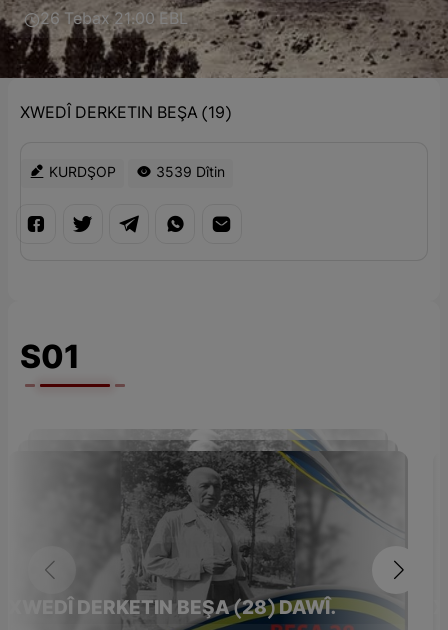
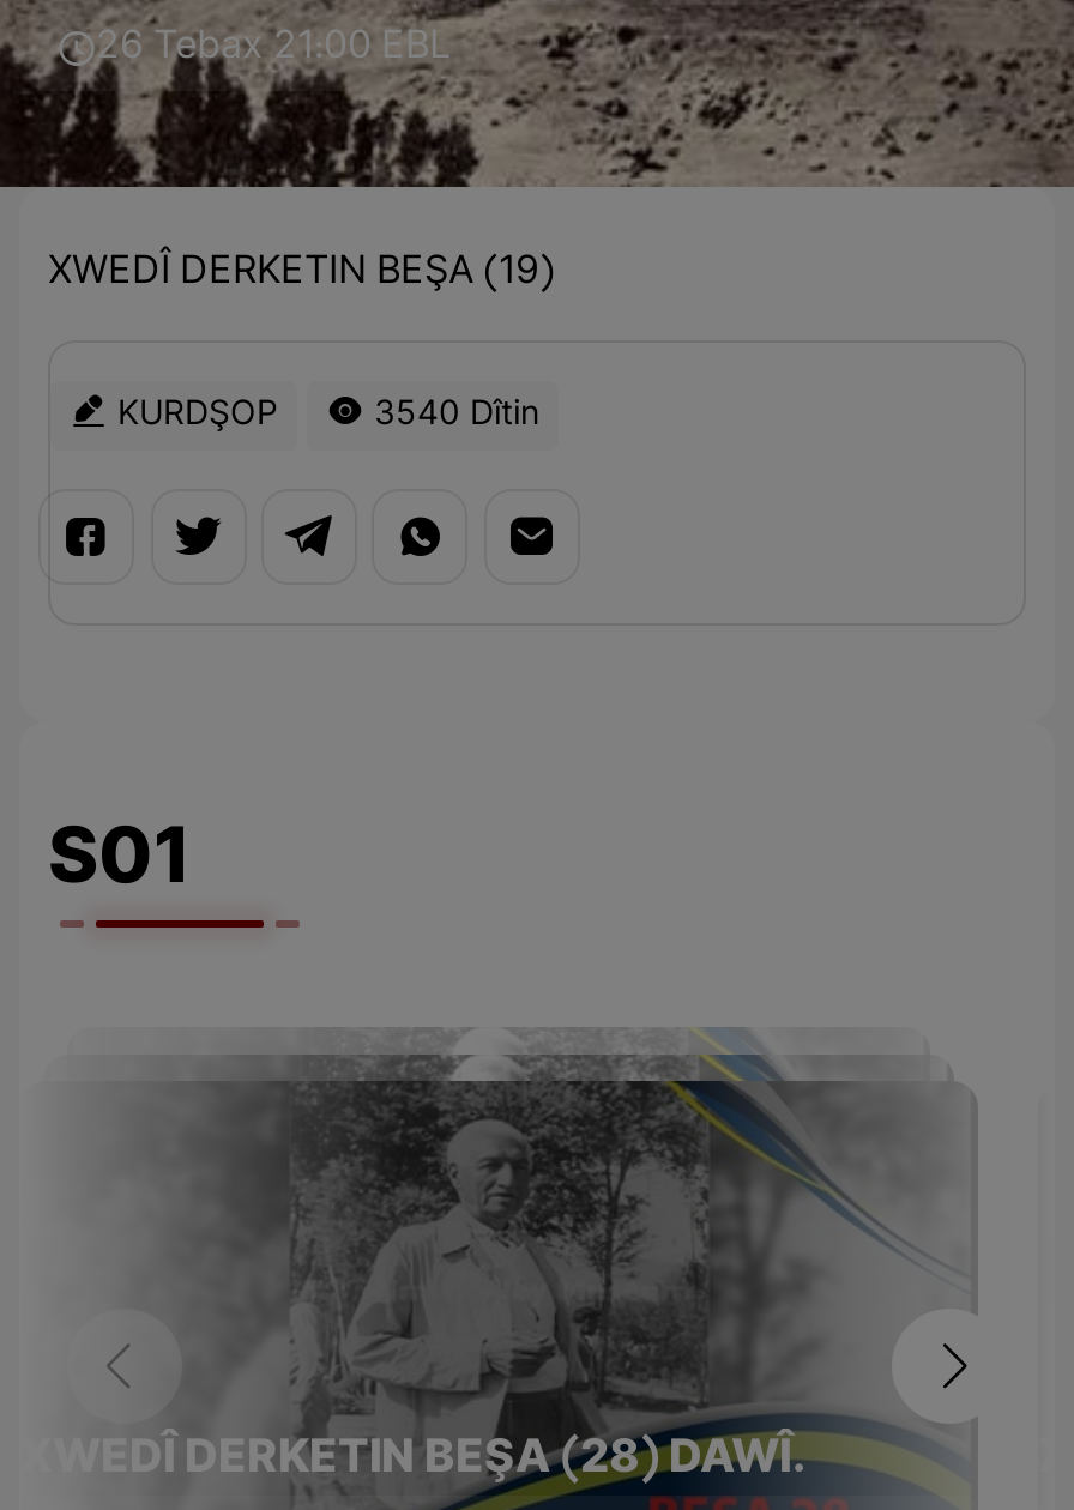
- KURDŞOP 3539 Dîtin
+ KURDŞOP 3540 Dîtin
